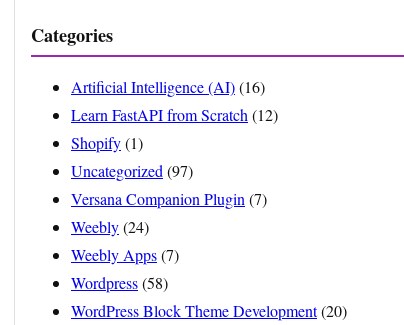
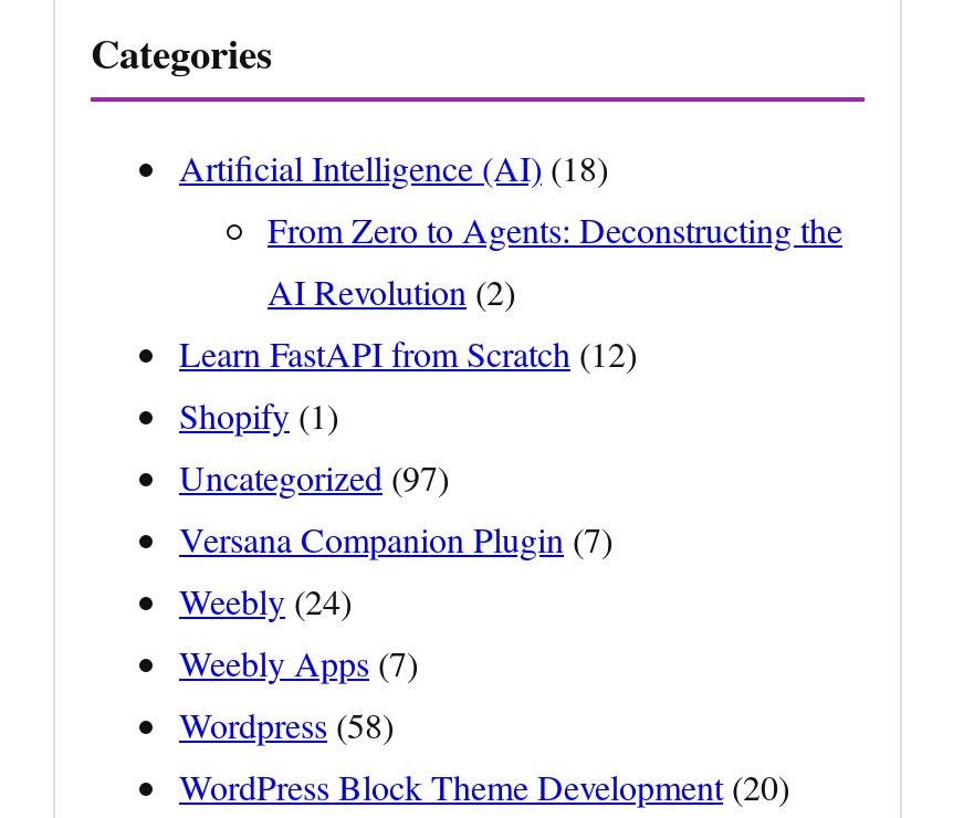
- Artificial Intelligence (AI) (16)
+ Artificial Intelligence (AI) (18)
+ From Zero to Agents: Deconstructing the
+ AI Revolution (2)
